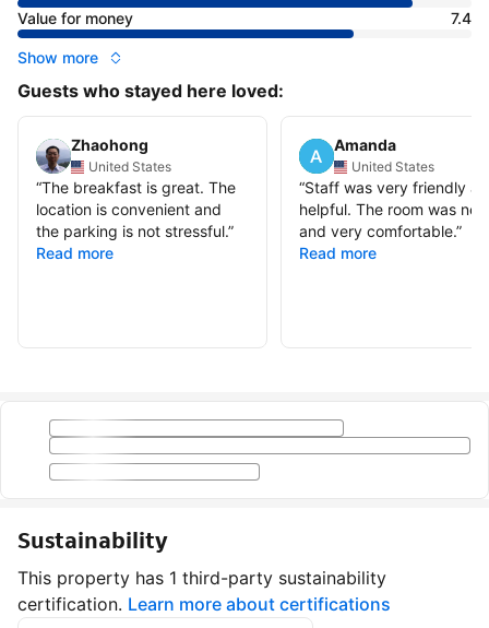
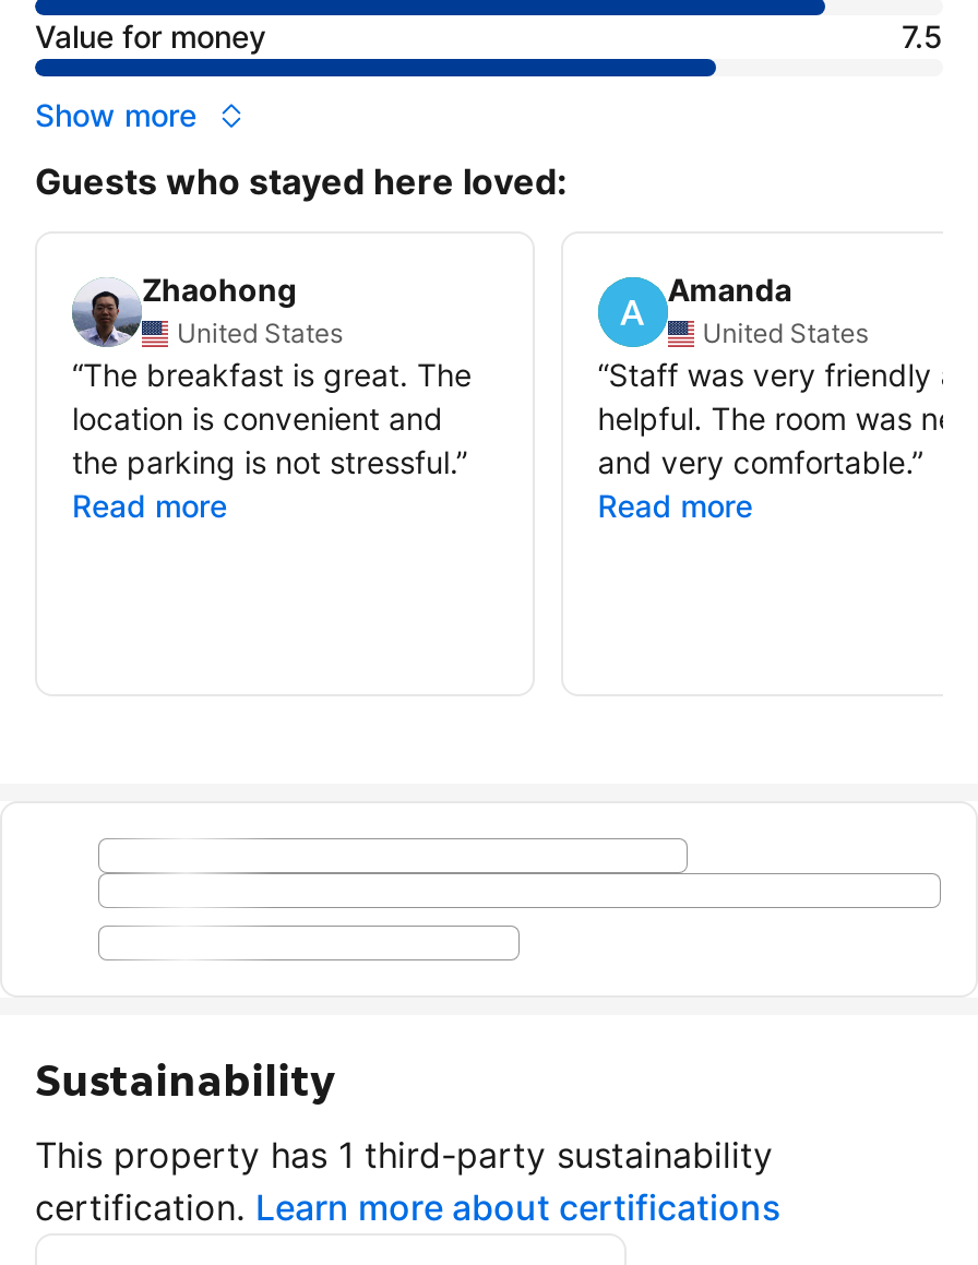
- 7.4
+ 7.5
